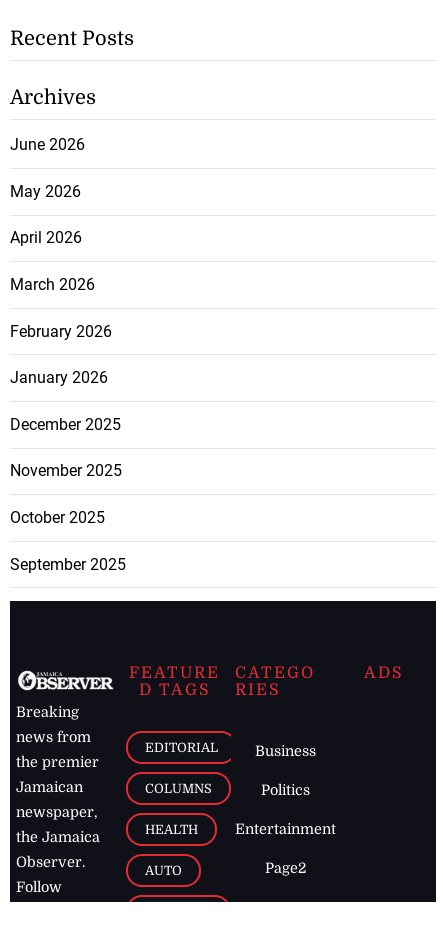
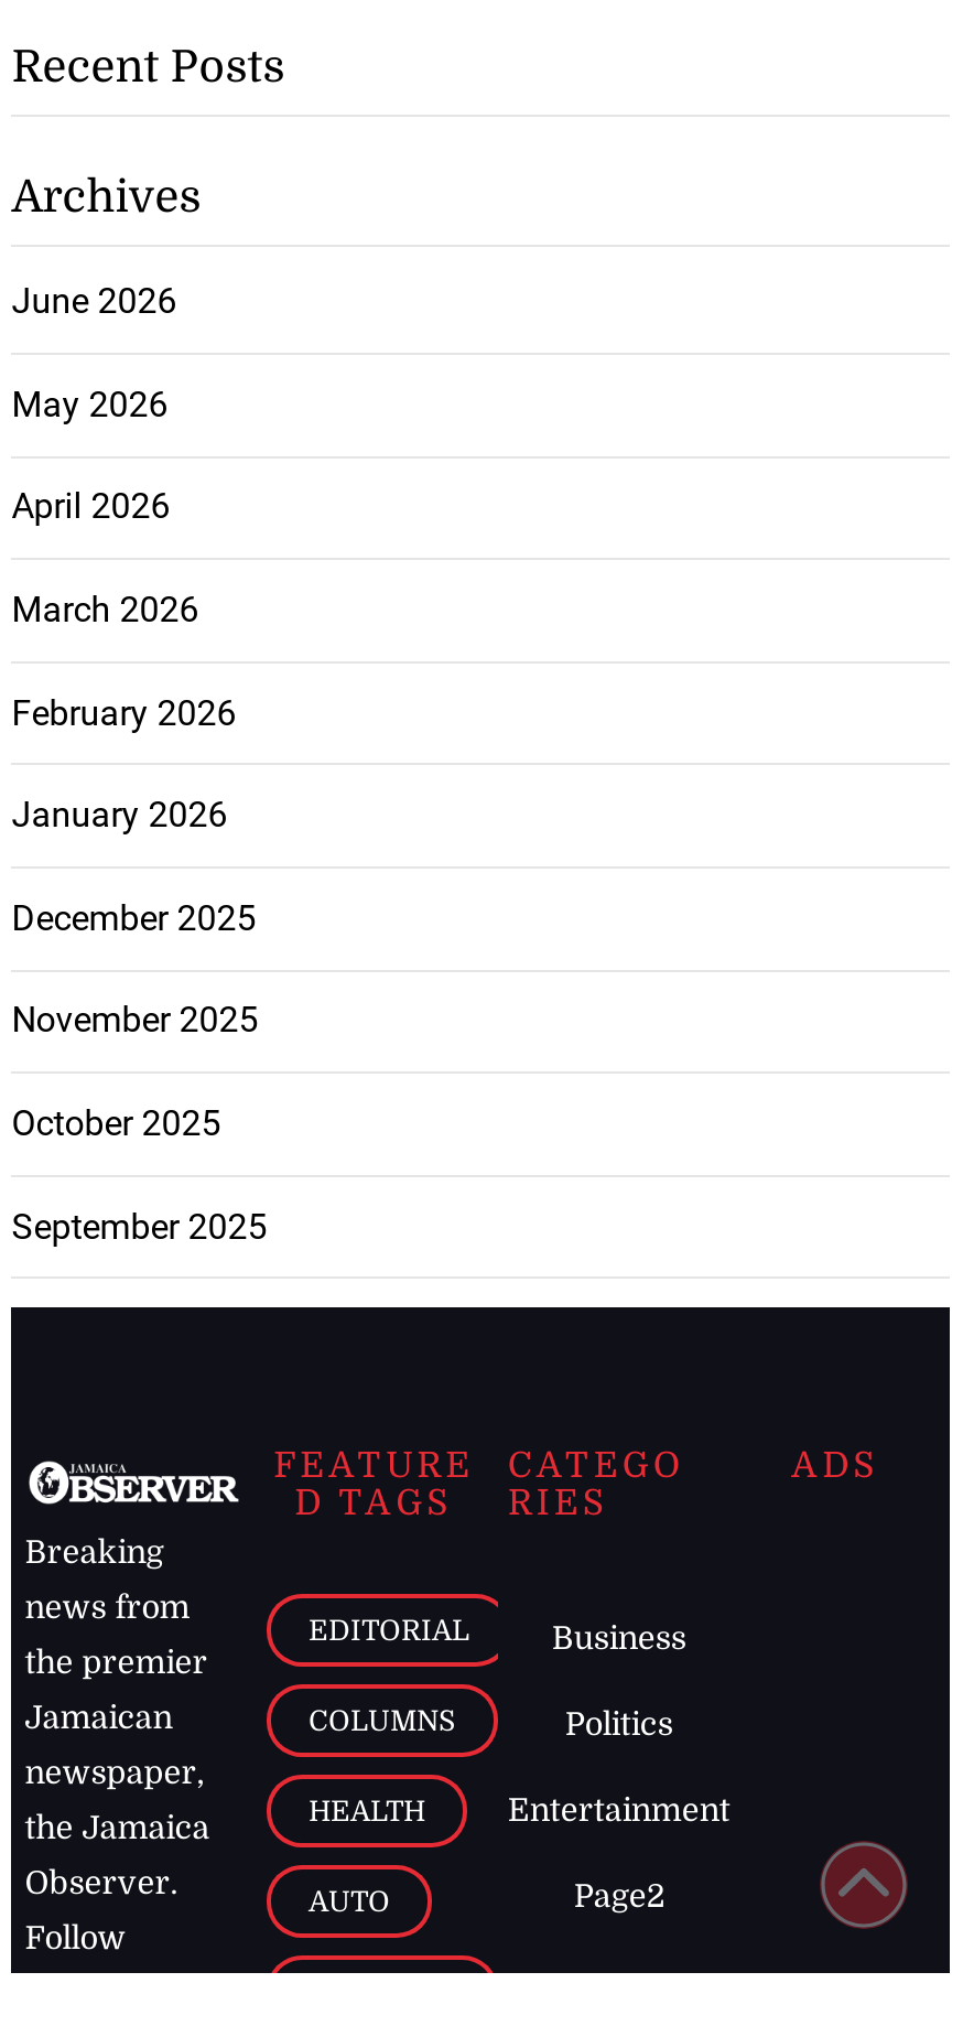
+ [image]
